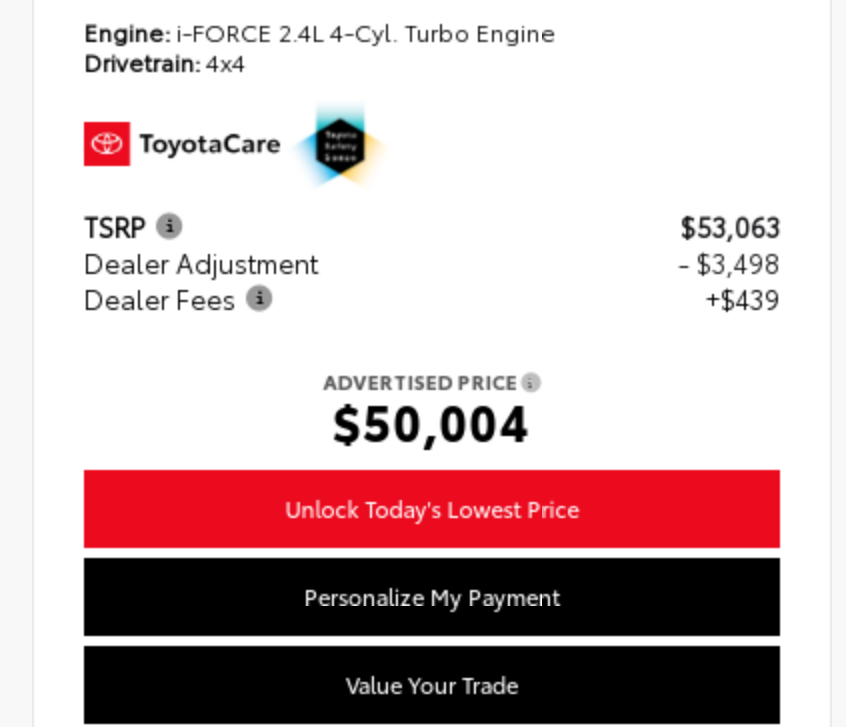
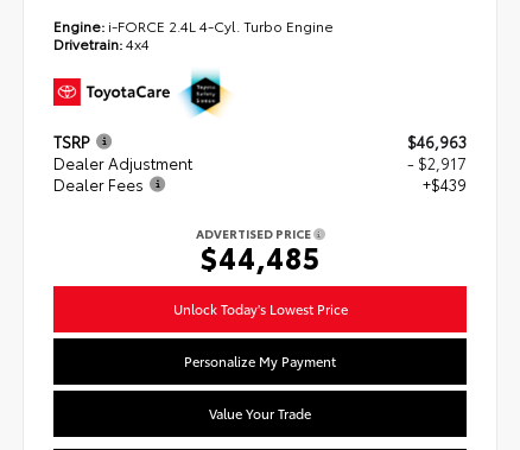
- $53,063
+ $46,963

- - $3,498
+ - $2,917

- $50,004
+ $44,485
